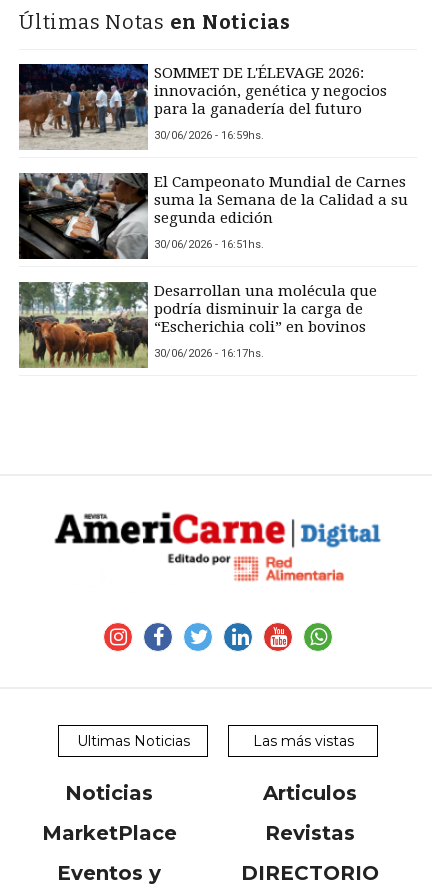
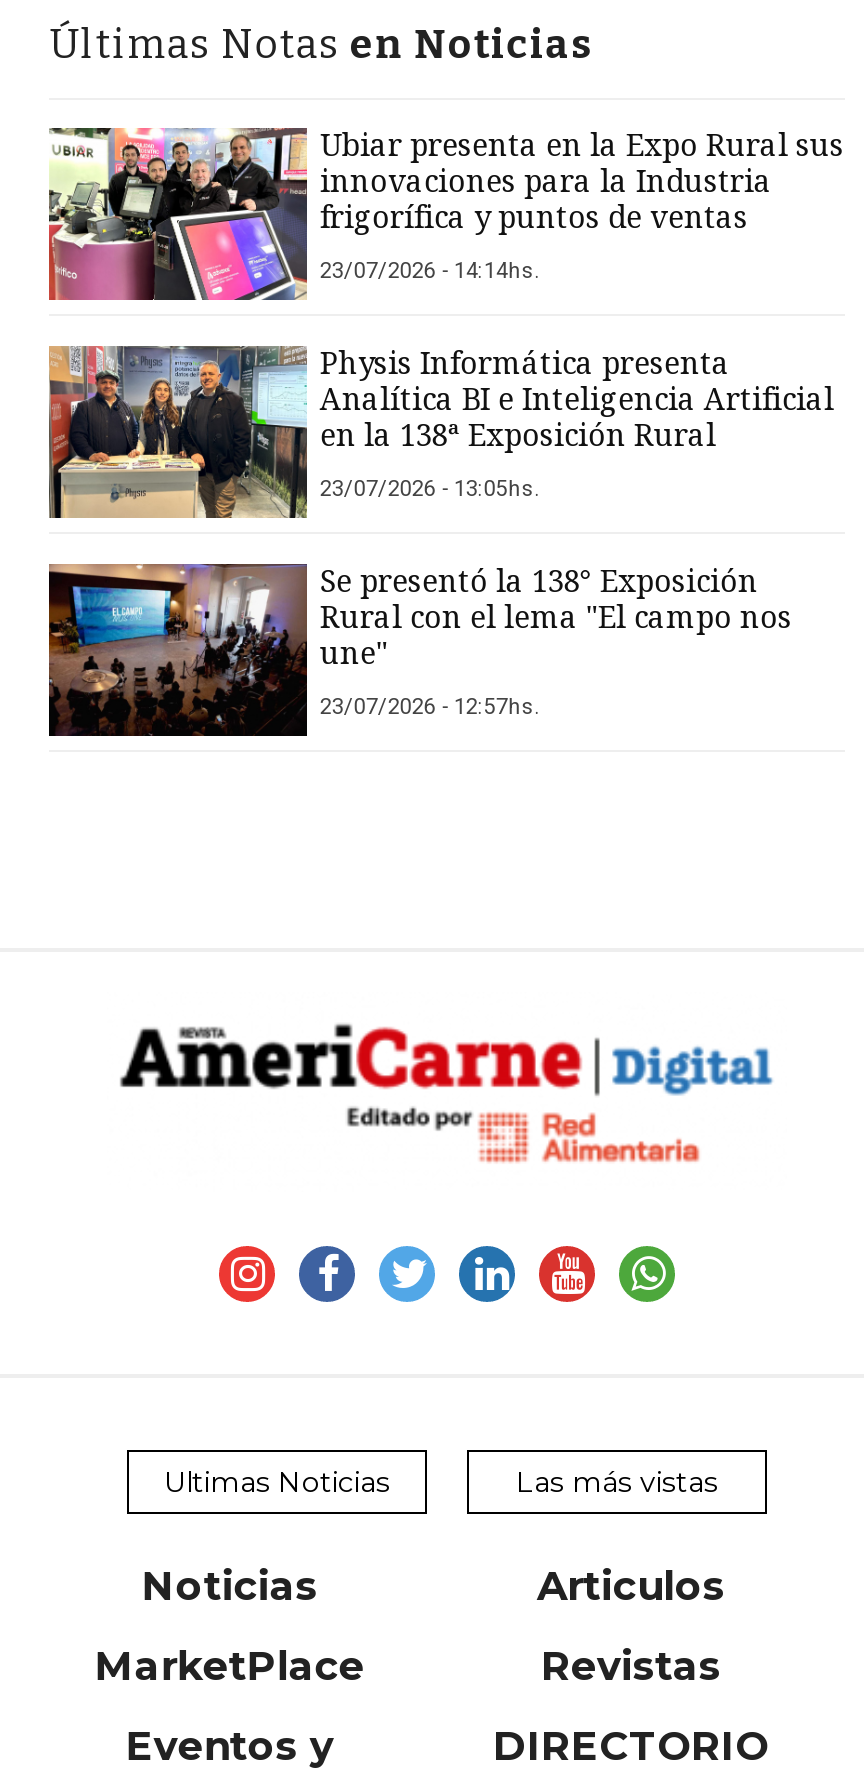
- [image]
- SOMMET DE L'ÉLEVAGE 2026:
- innovación, genética y negocios
- para la ganadería del futuro
+ [image]
+ Ubiar presenta en la Expo Rural sus
+ innovaciones para la Industria
+ frigorífica y puntos de ventas

- 30/06/2026 - 16:59hs.
+ 23/07/2026 - 14:14hs.

- [image]
- El Campeonato Mundial de Carnes
- suma la Semana de la Calidad a su
- segunda edición
+ [image]
+ Physis Informática presenta
+ Analítica BI e Inteligencia Artificial
+ en la 138ª Exposición Rural

- 30/06/2026 - 16:51hs.
+ 23/07/2026 - 13:05hs.

- [image]
- Desarrollan una molécula que
- podría disminuir la carga de
- “Escherichia coli” en bovinos
+ [image]
+ Se presentó la 138° Exposición
+ Rural con el lema "El campo nos
+ une"

- 30/06/2026 - 16:17hs.
+ 23/07/2026 - 12:57hs.
